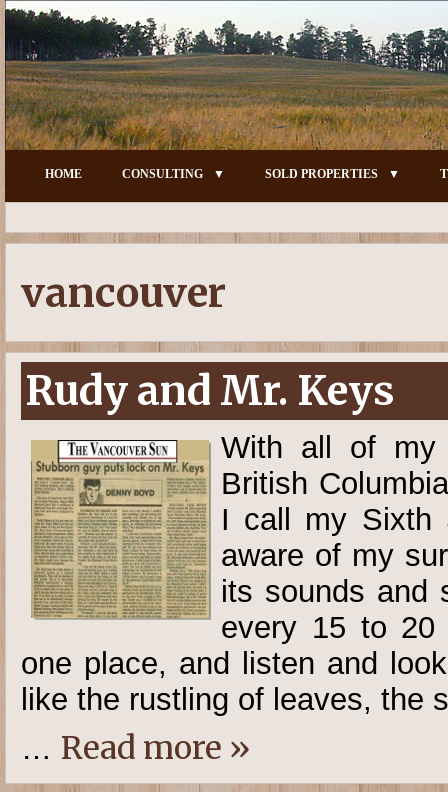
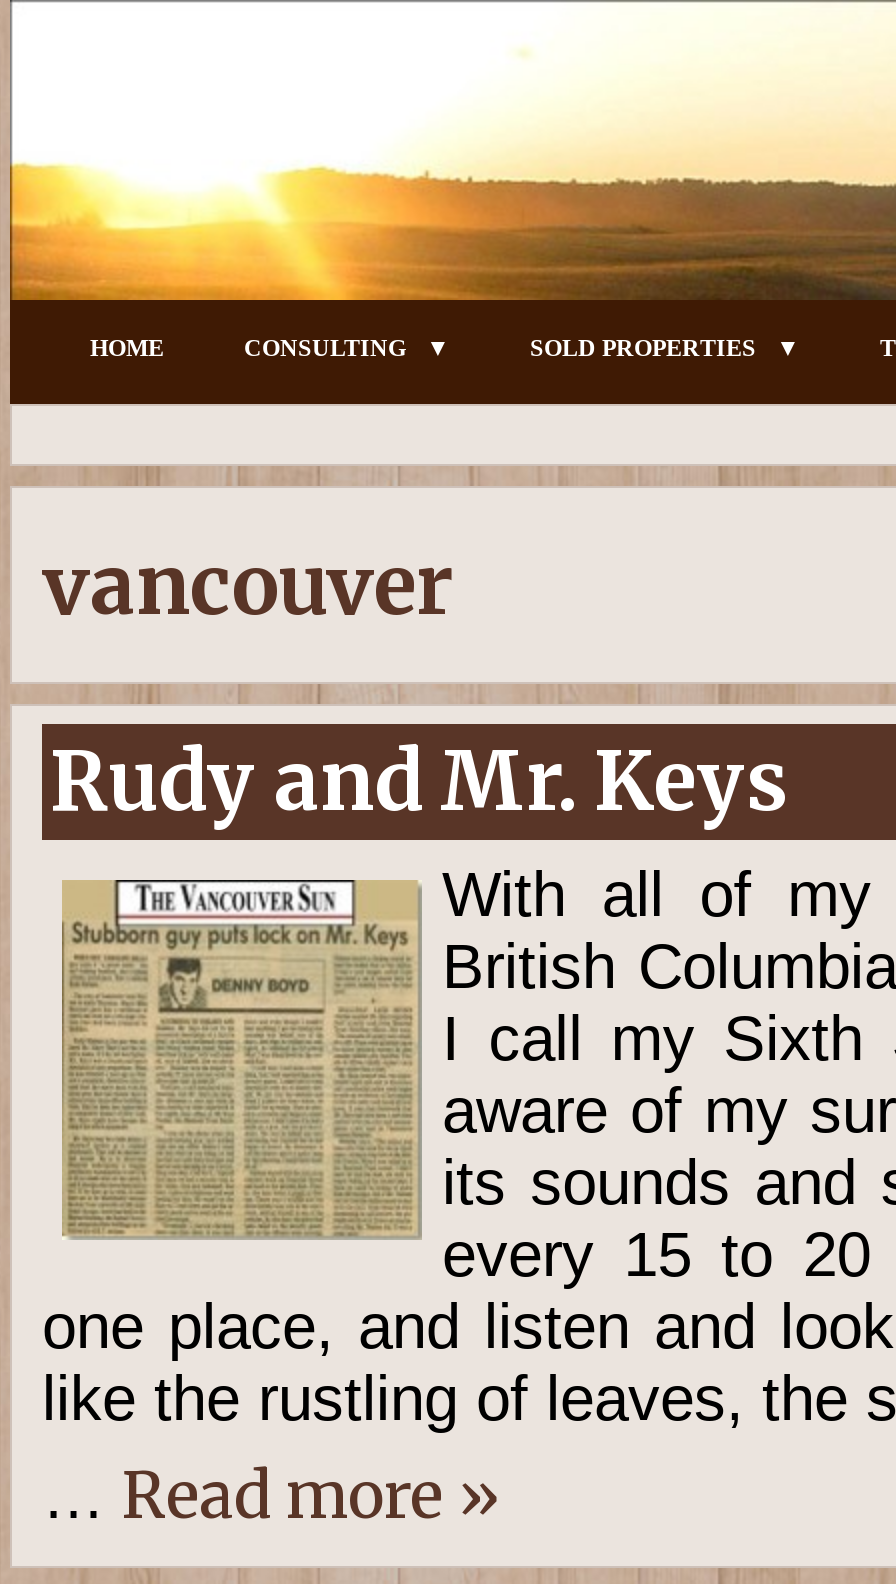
- [image]
+ [image]
